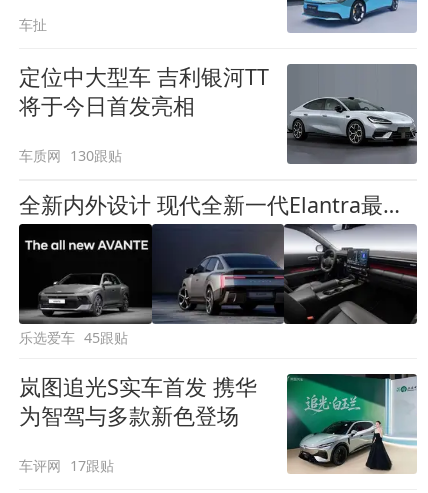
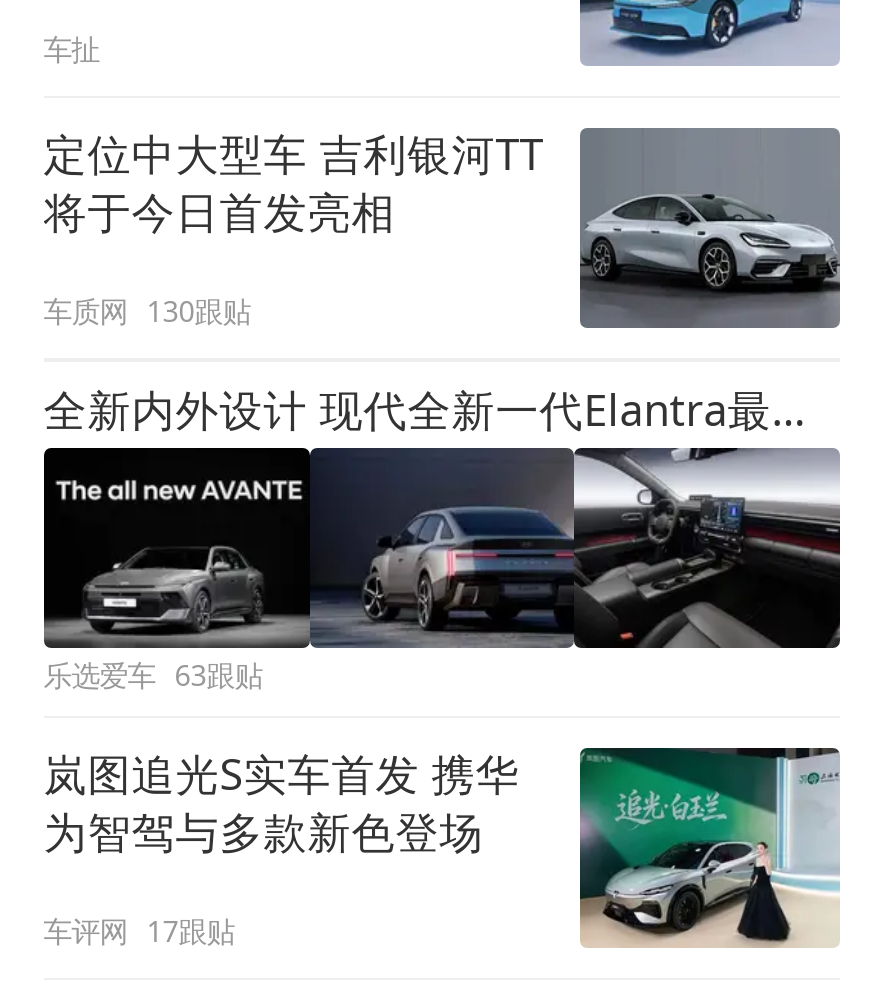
- 乐选爱车 45跟贴
+ 乐选爱车 63跟贴
